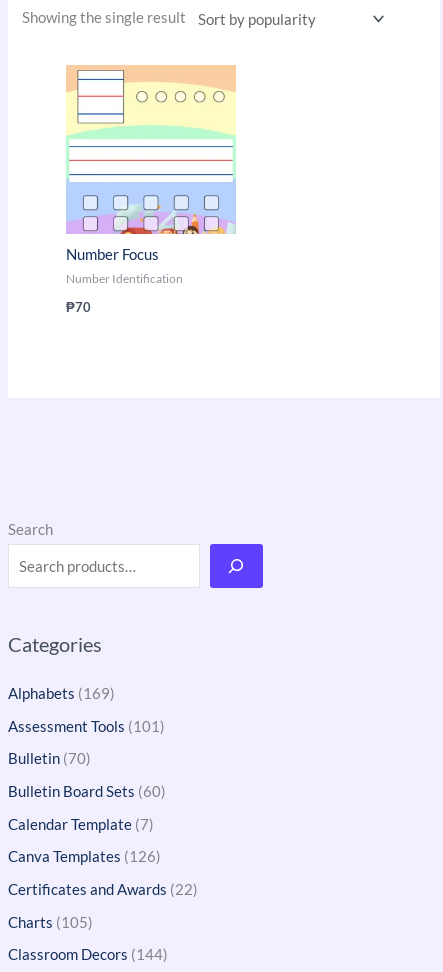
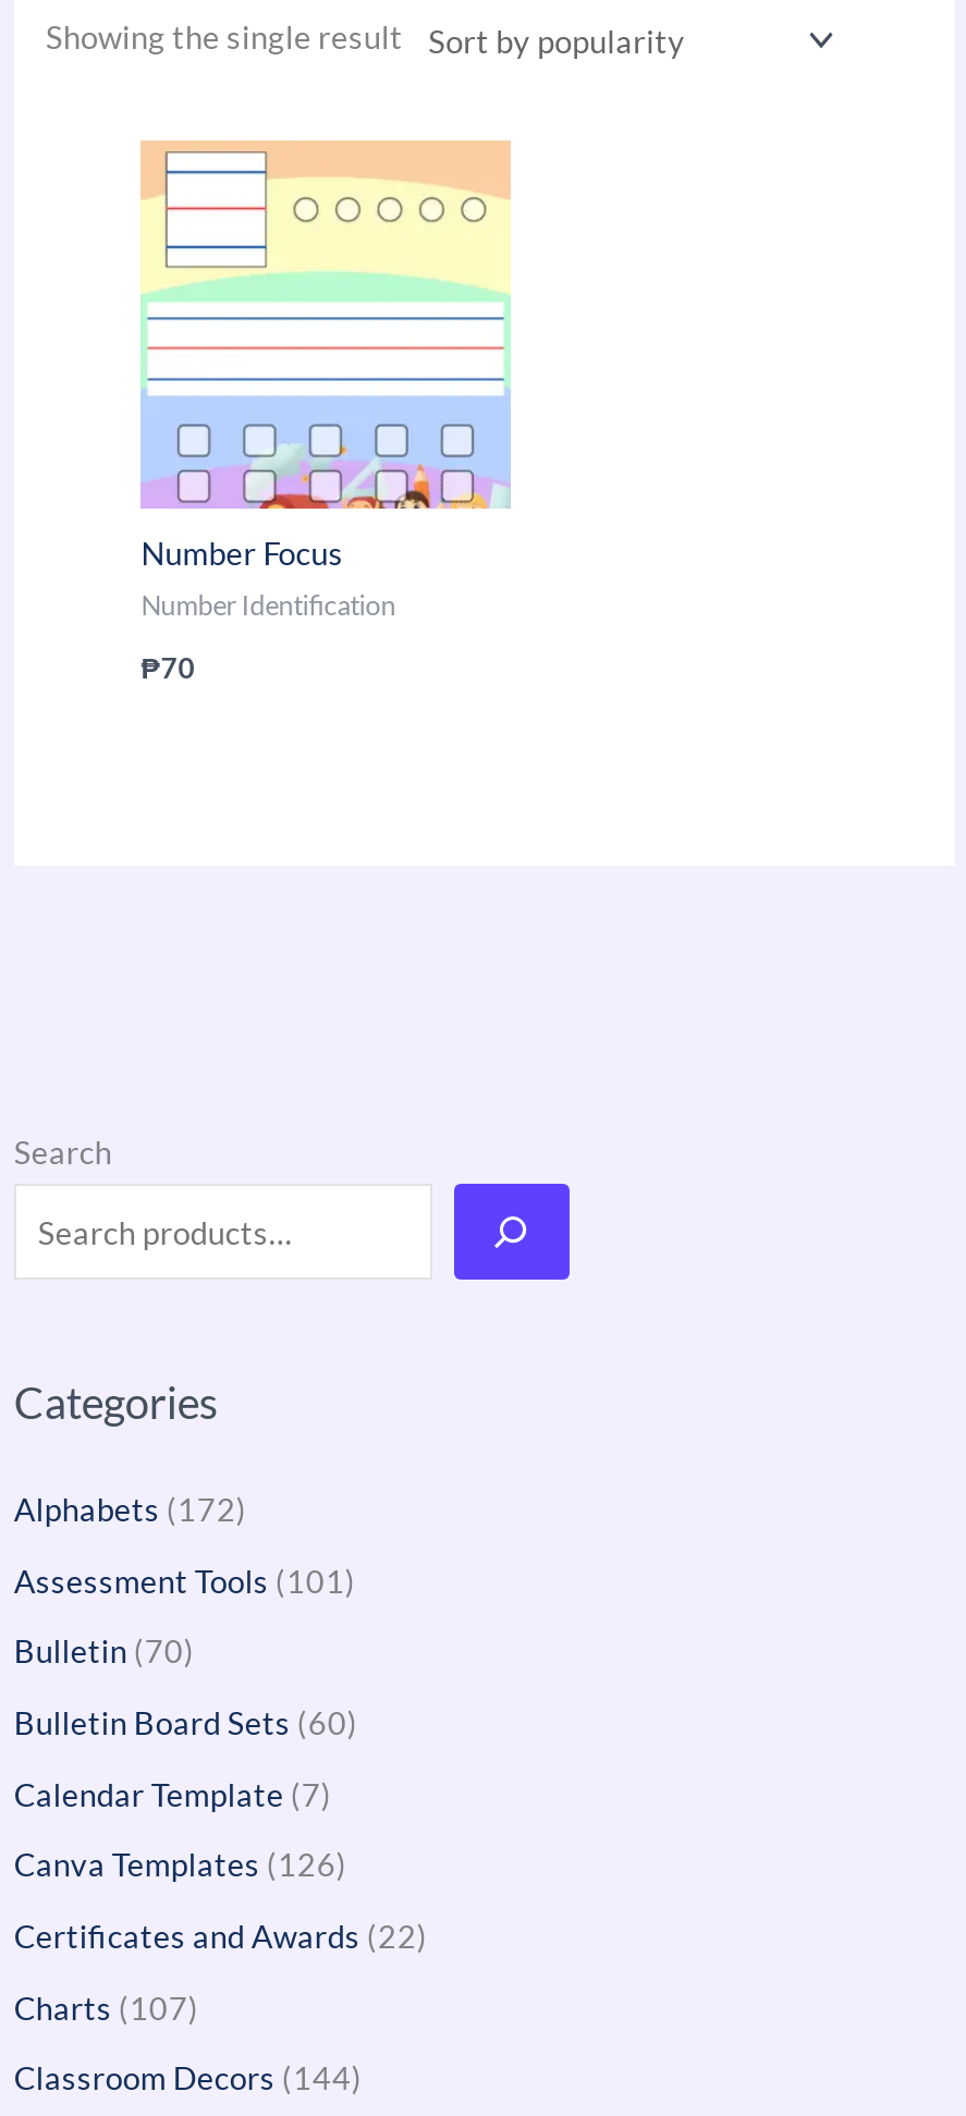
- Alphabets (169)
+ Alphabets (172)

- Charts (105)
+ Charts (107)
